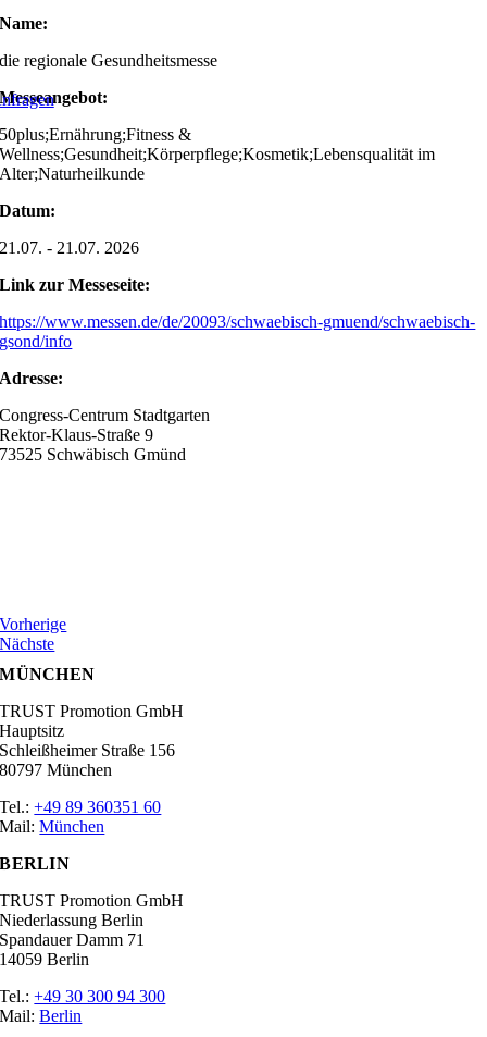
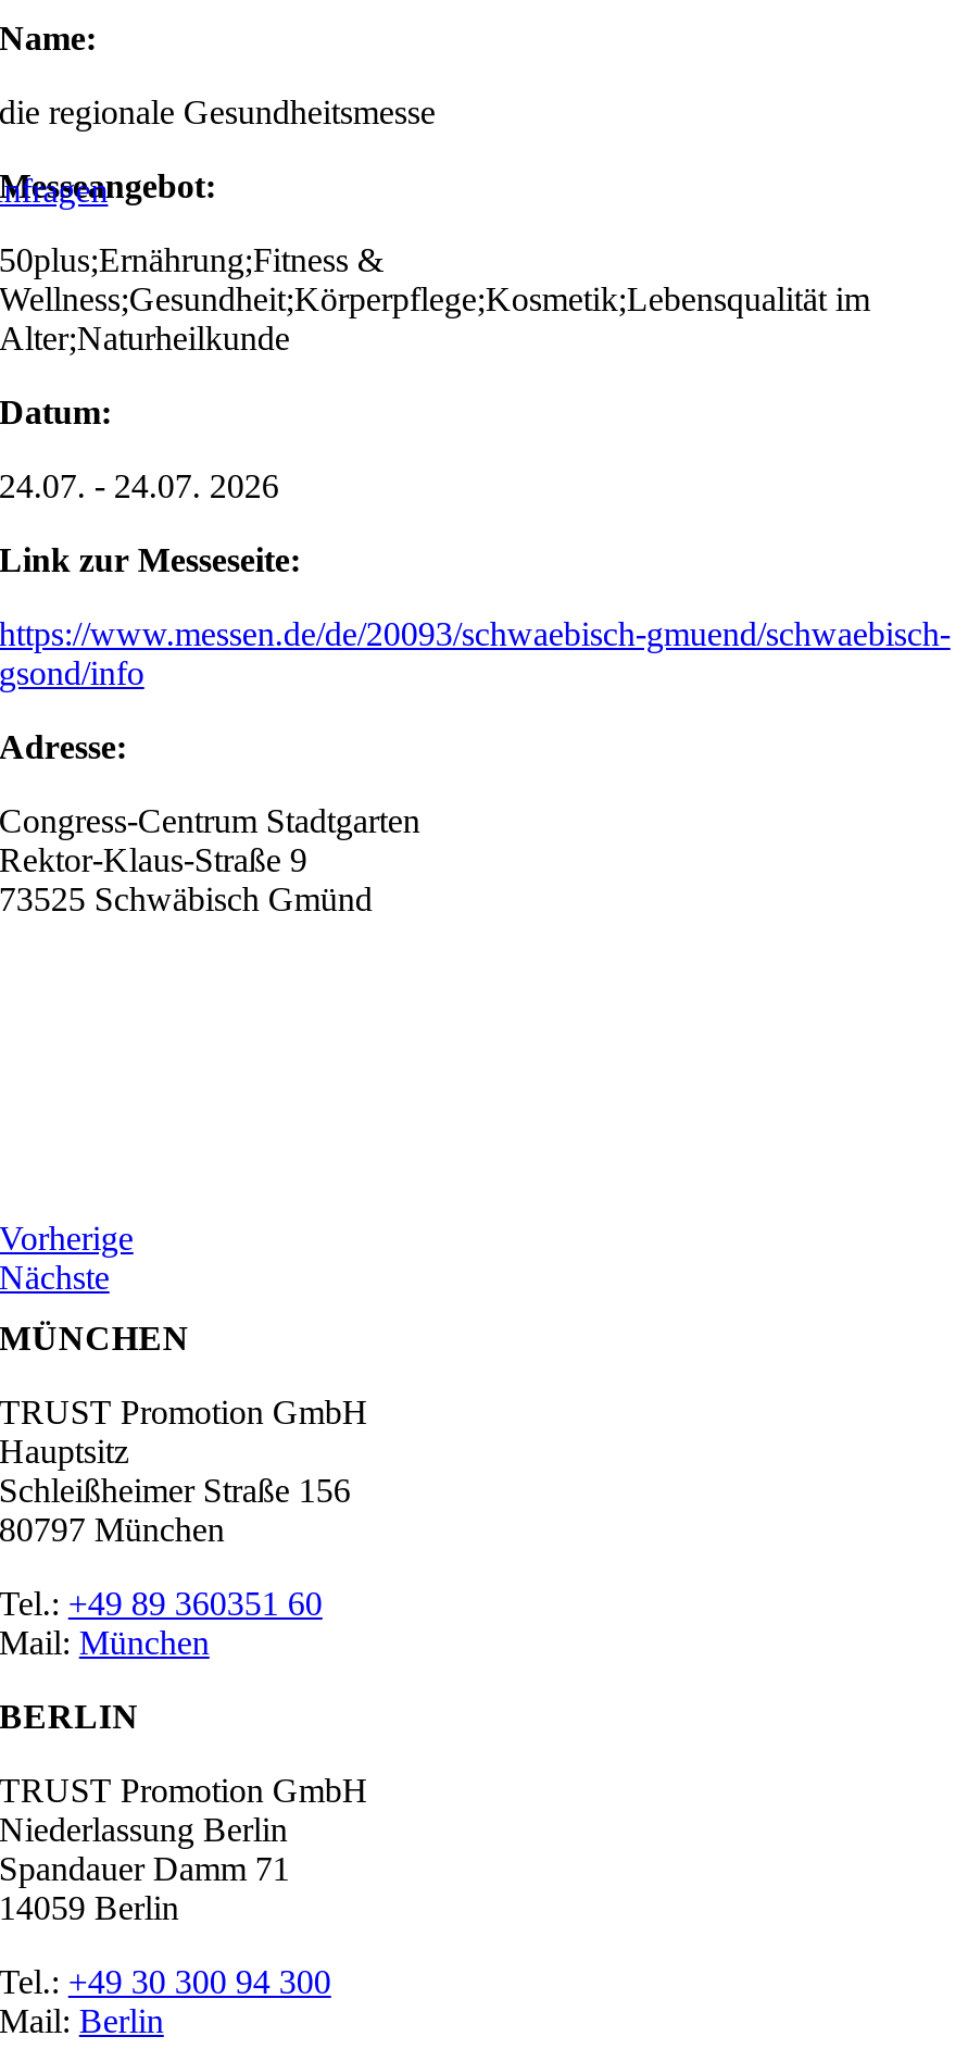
- 21.07. - 21.07. 2026
+ 24.07. - 24.07. 2026
